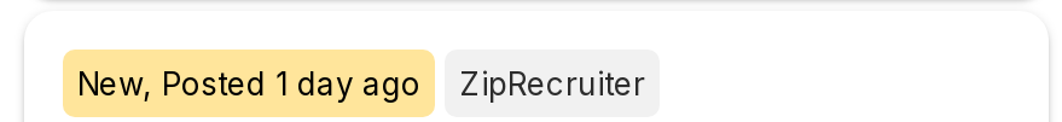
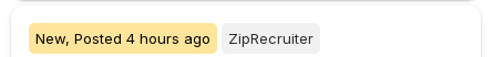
- New, Posted 1 day ago
+ New, Posted 4 hours ago
